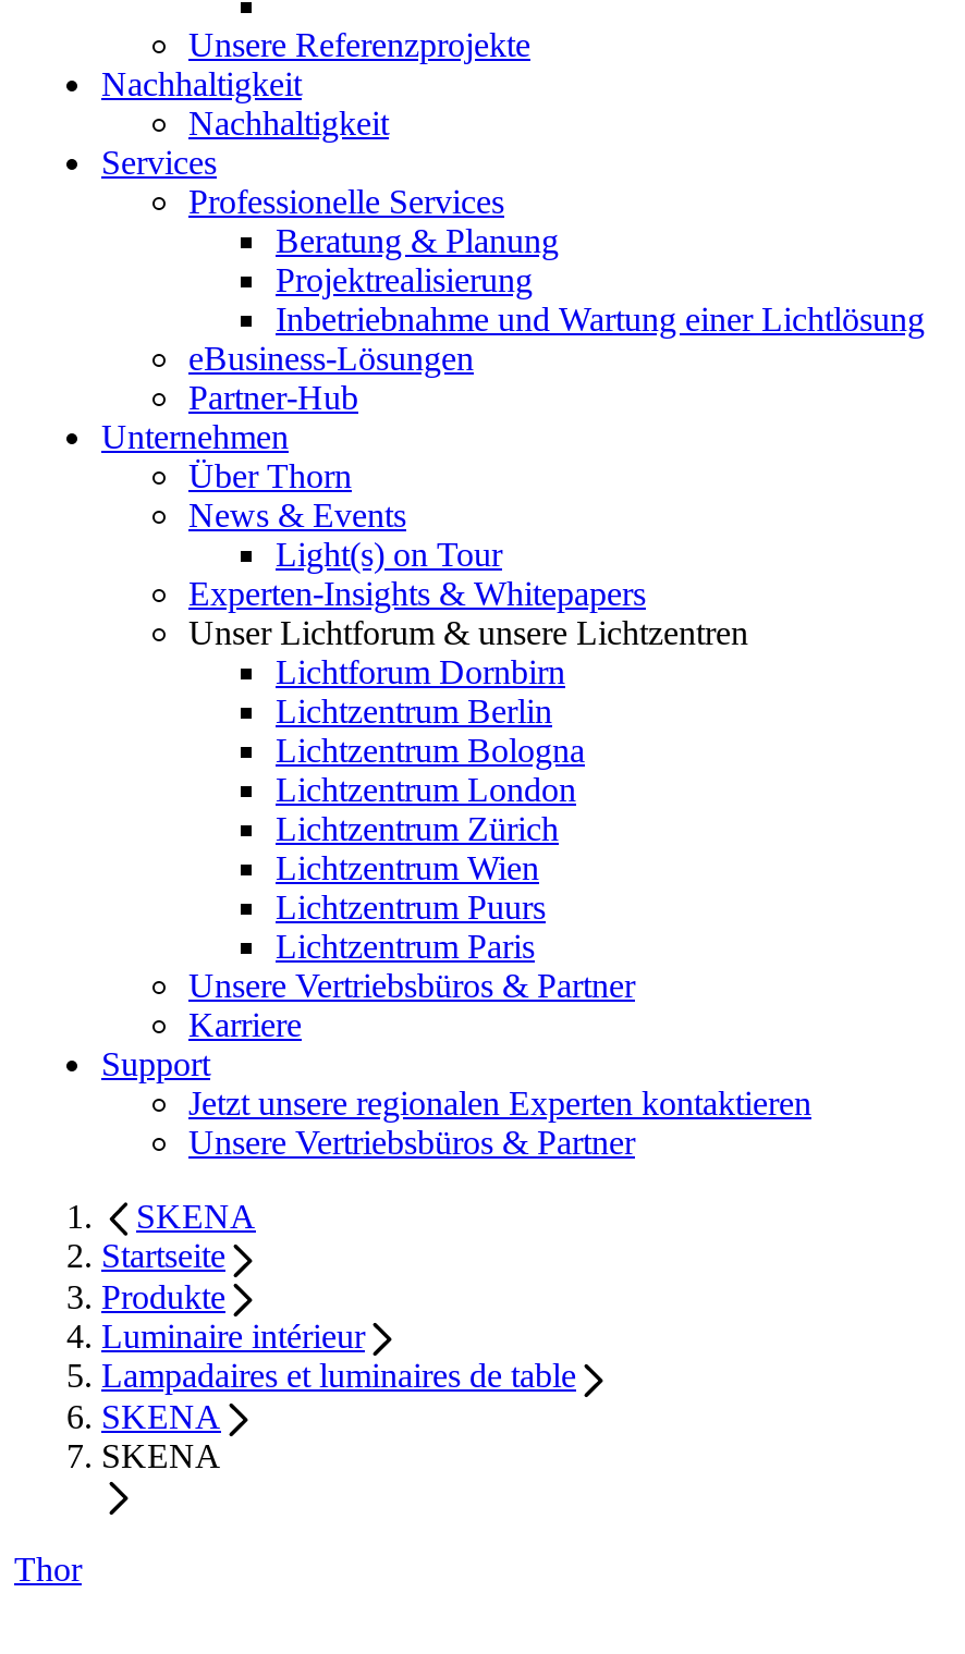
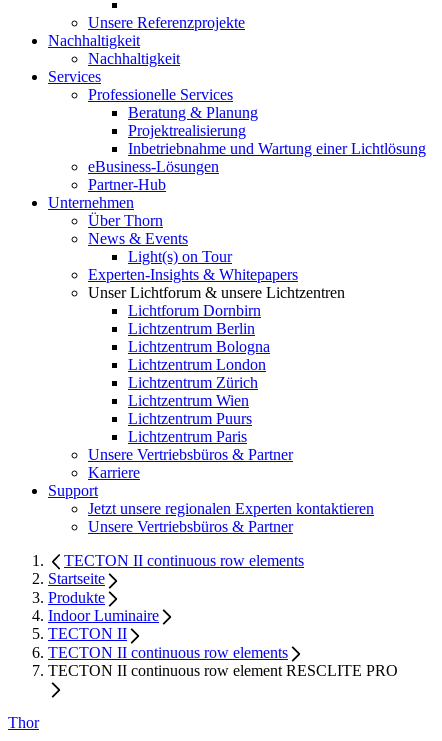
- SKENA
+ TECTON II continuous row elements

- Luminaire intérieur
- Lampadaires et luminaires de table
- SKENA
- SKENA
+ Indoor Luminaire
+ TECTON II
+ TECTON II continuous row elements
+ TECTON II continuous row element RESCLITE PRO
